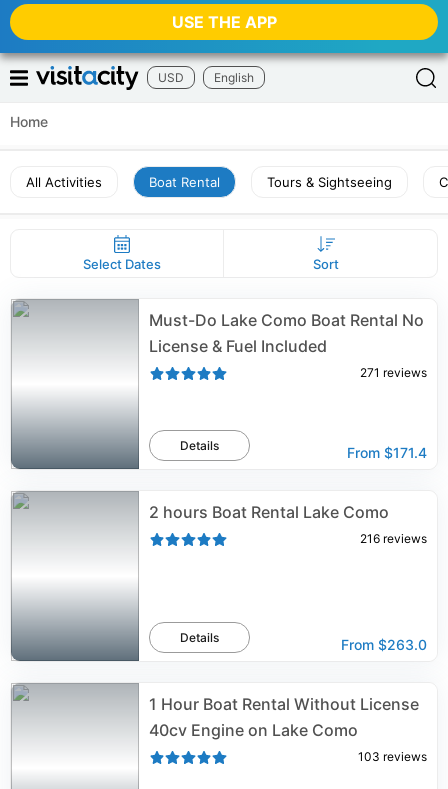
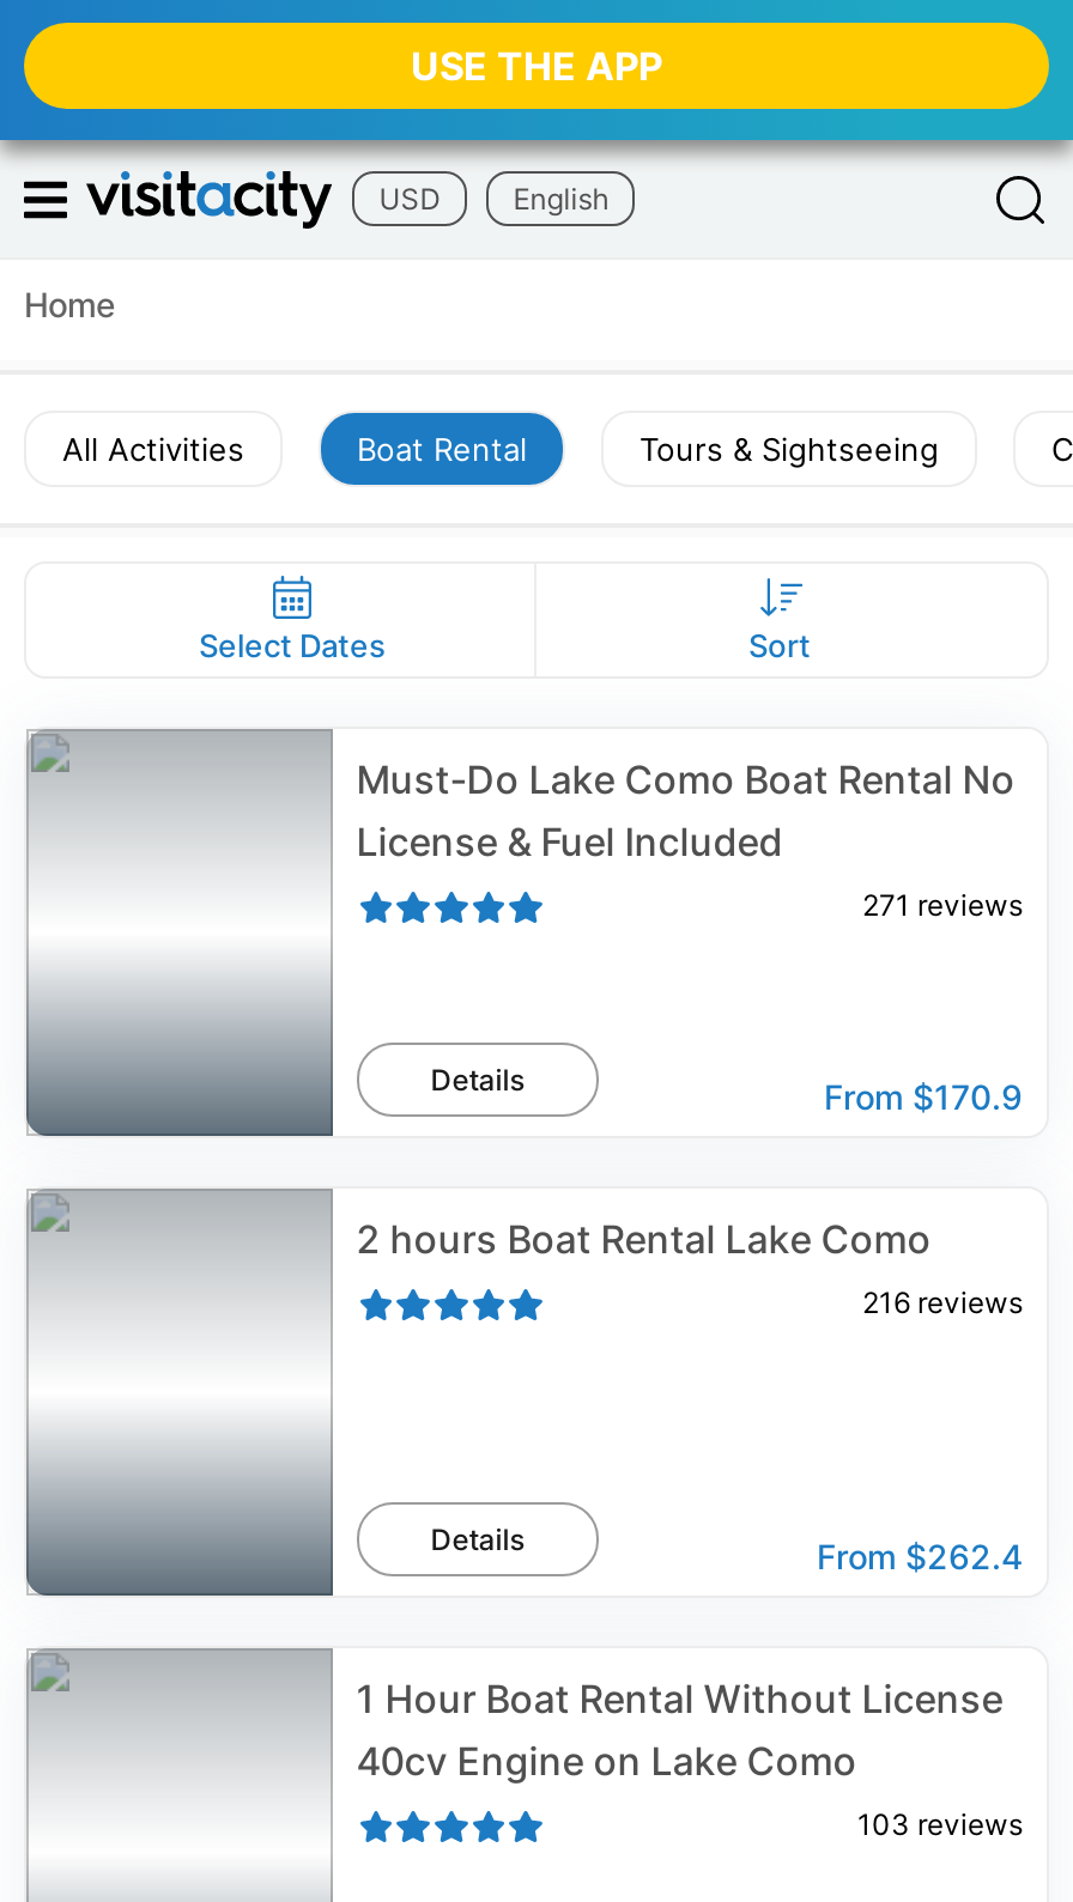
- From $171.4
+ From $170.9

- From $263.0
+ From $262.4
